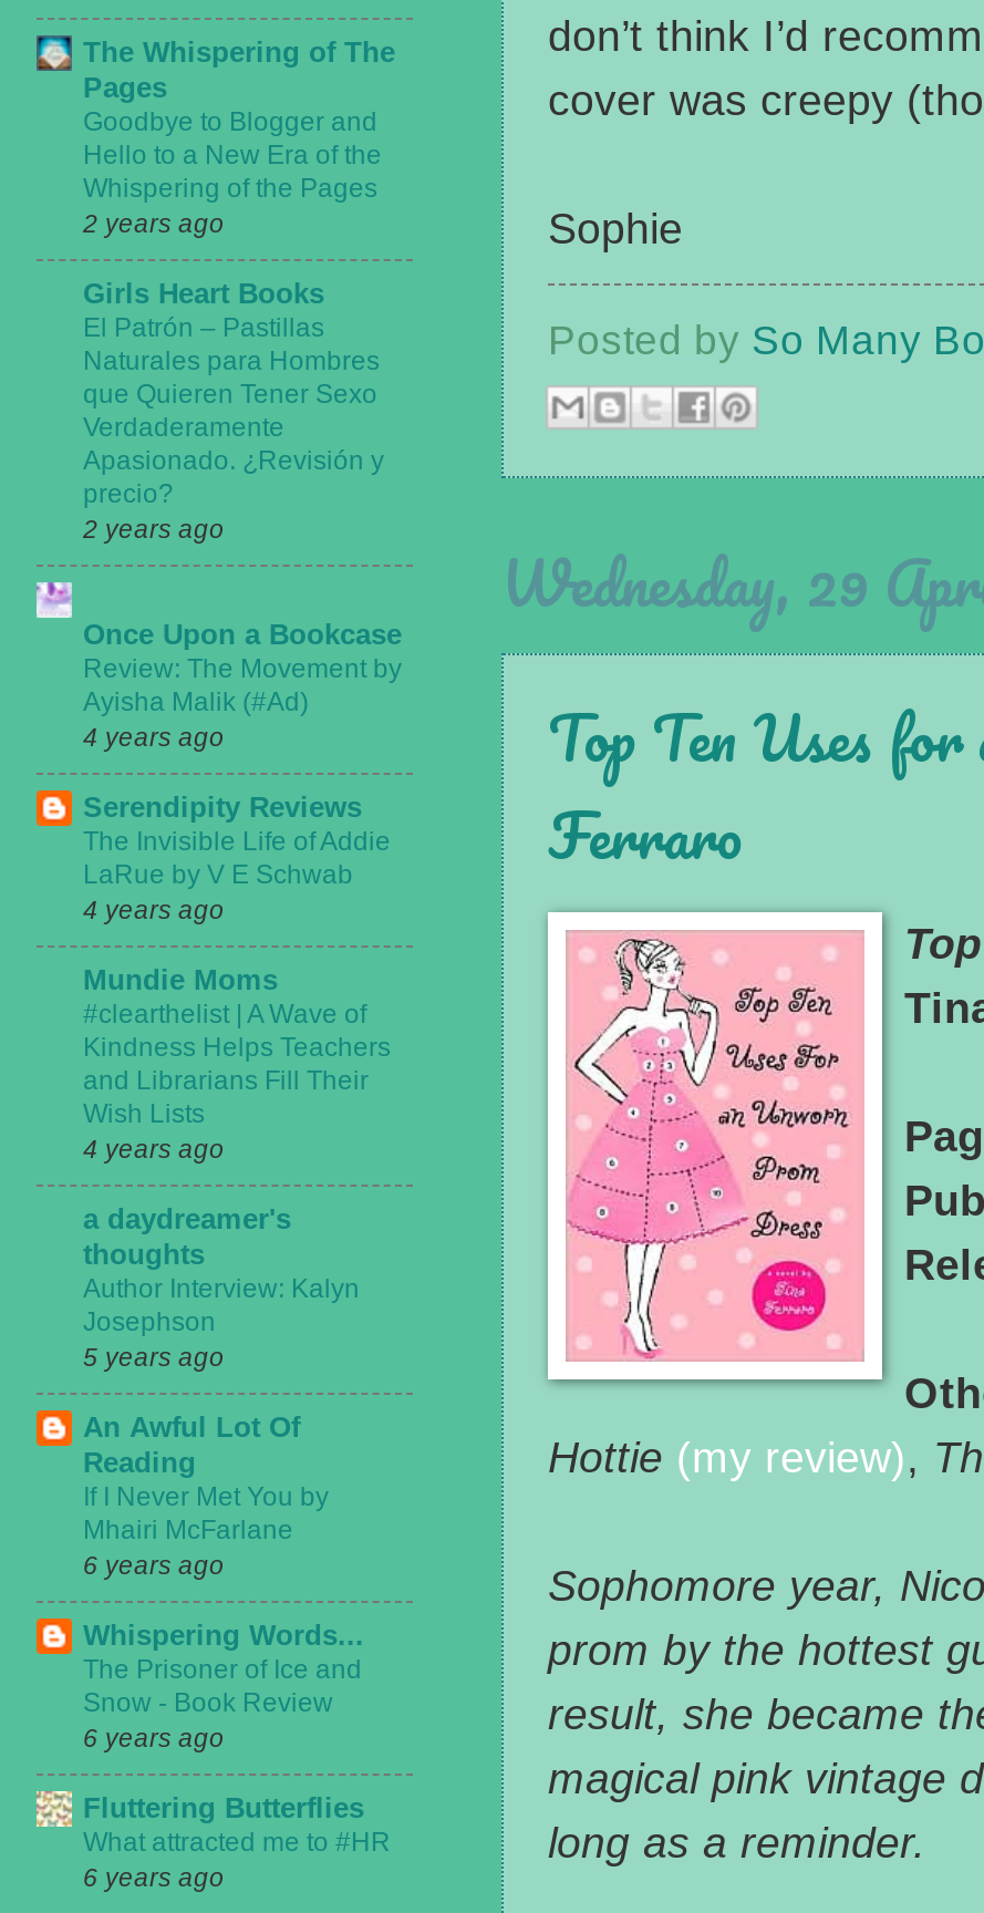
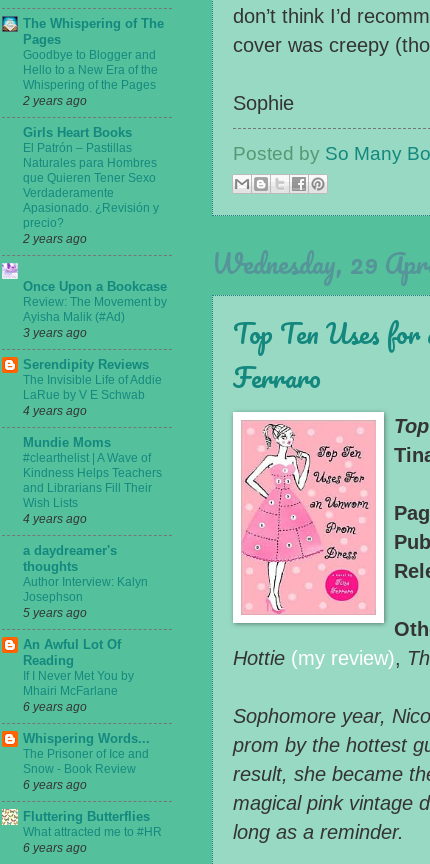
- 4 years ago
+ 3 years ago
